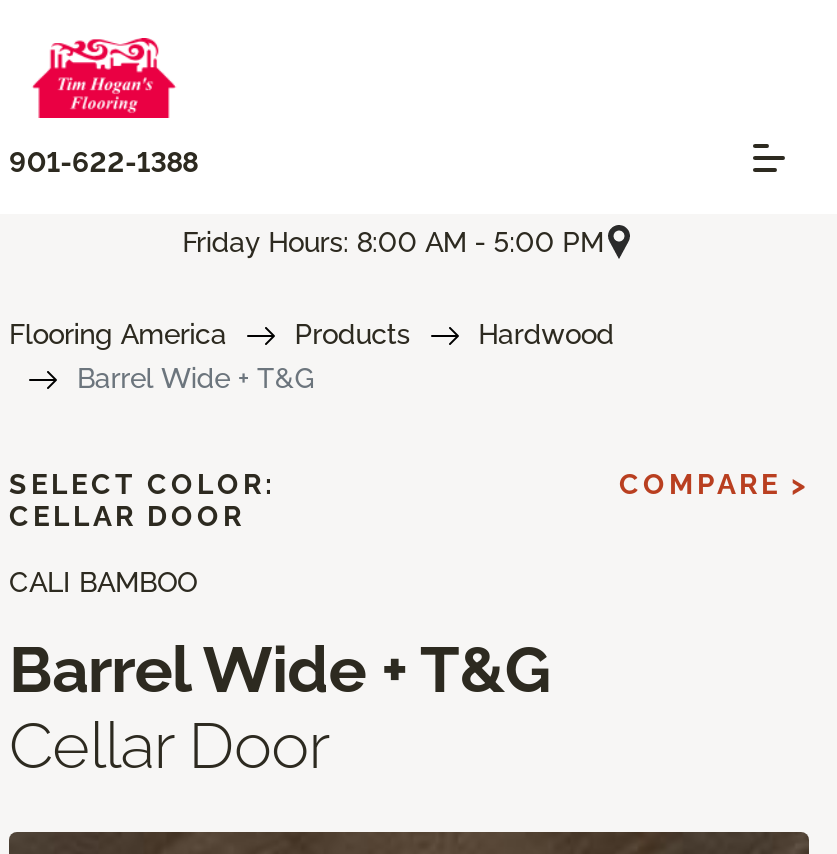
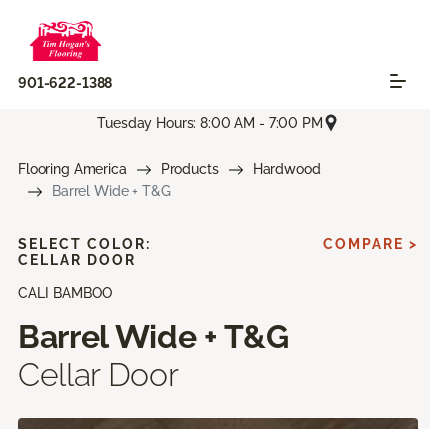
- Friday Hours: 8:00 AM - 5:00 PM
+ Tuesday Hours: 8:00 AM - 7:00 PM
